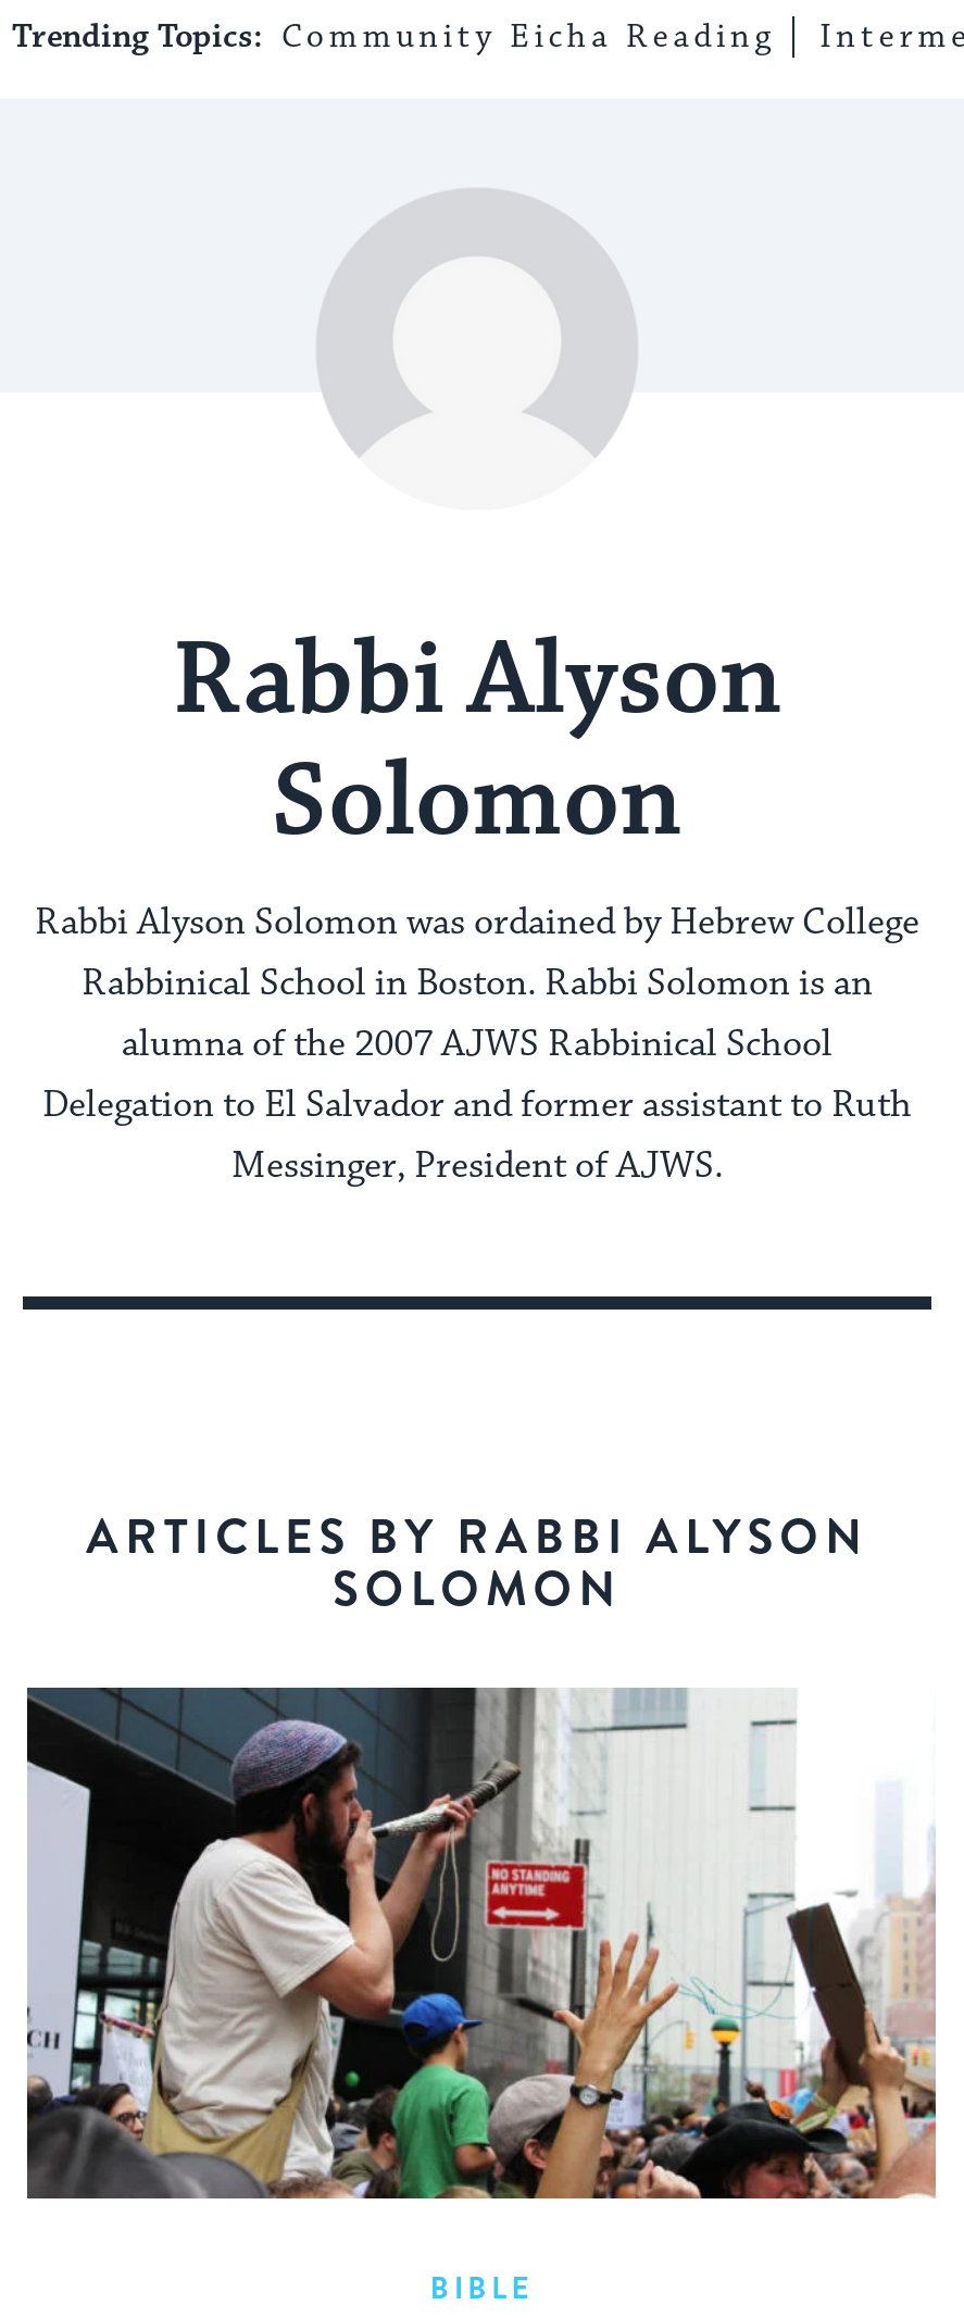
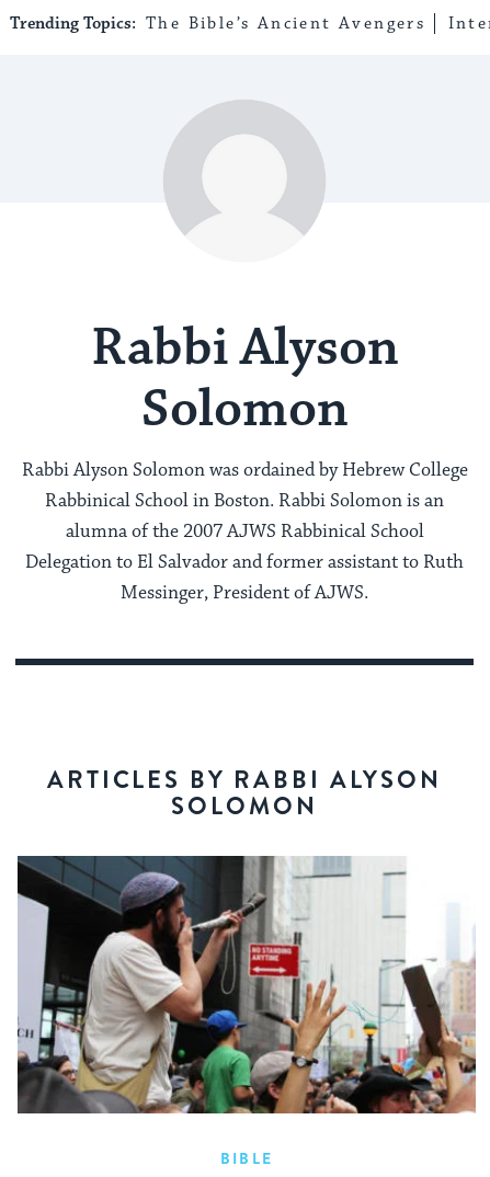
- Trending Topics: Community Eicha Reading
+ Trending Topics: The Bible’s Ancient Avengers
